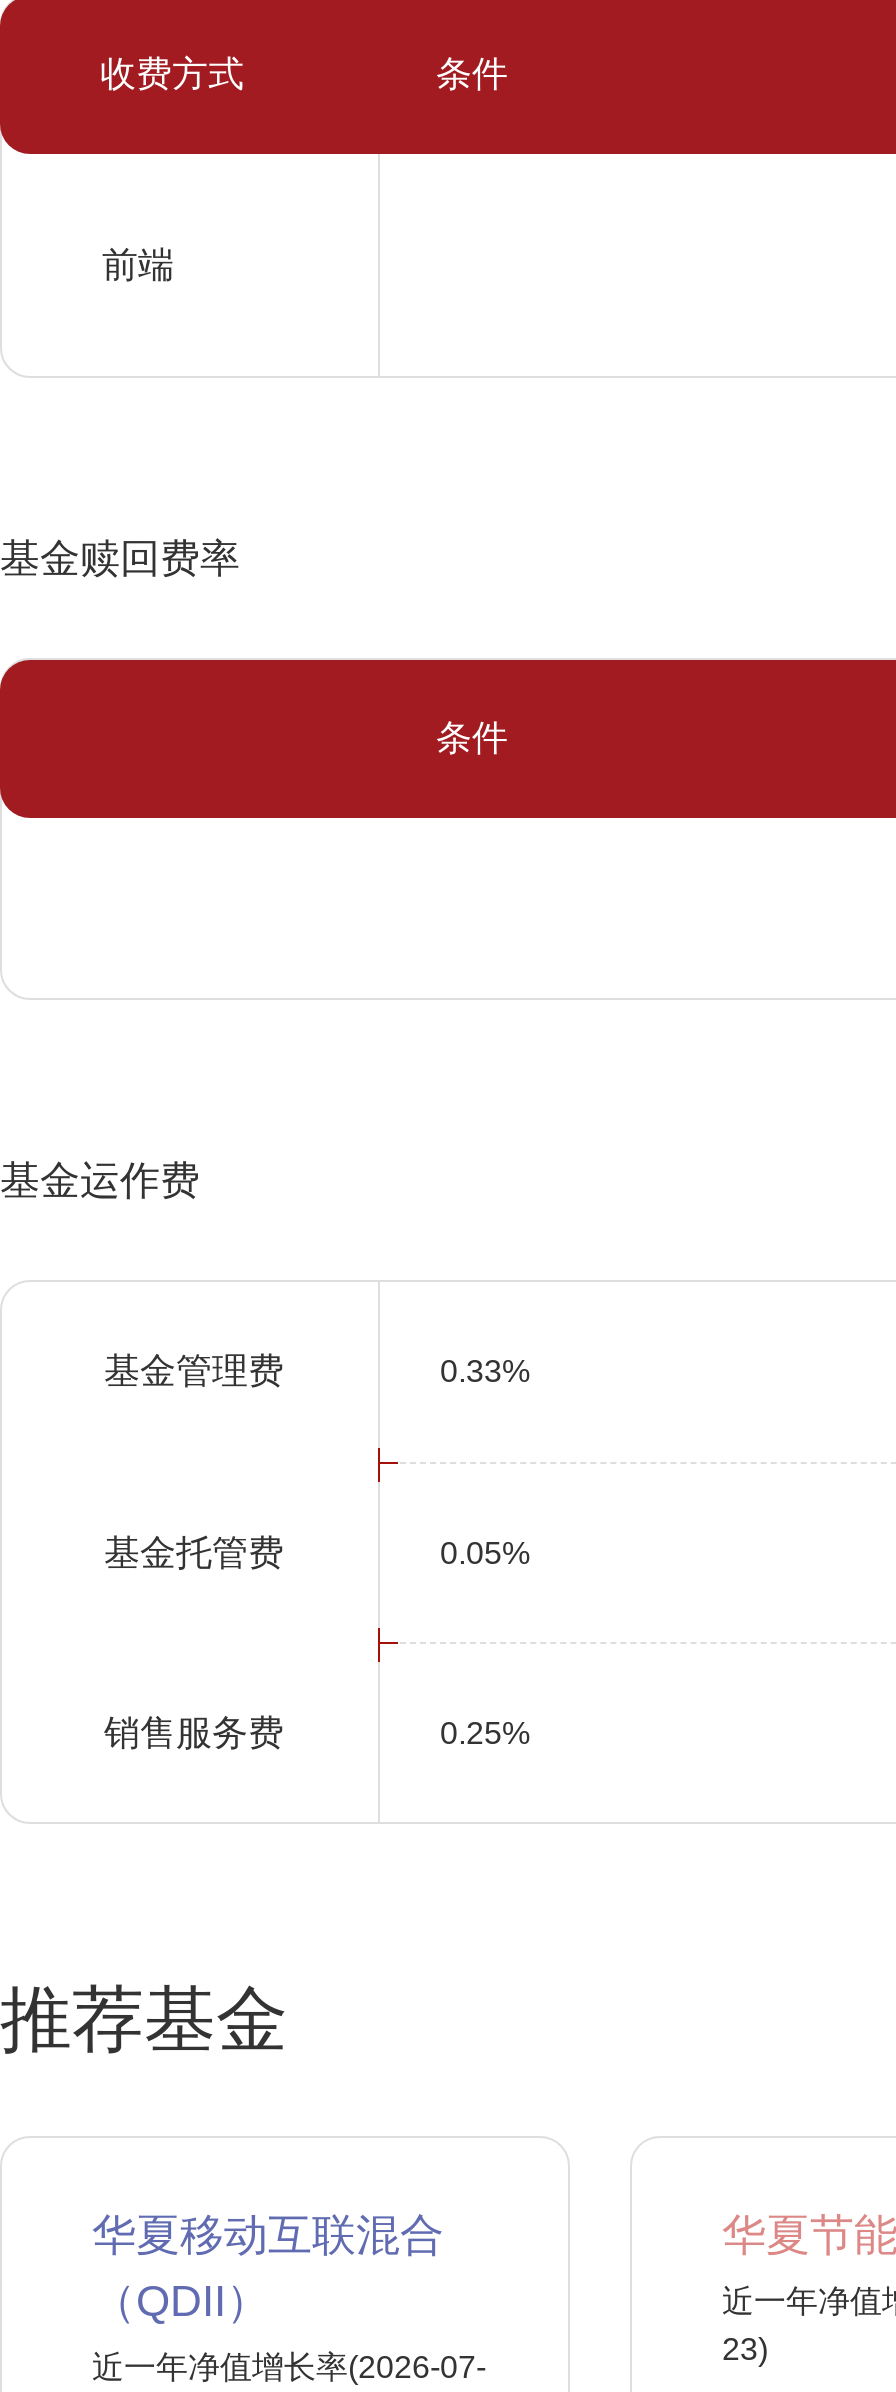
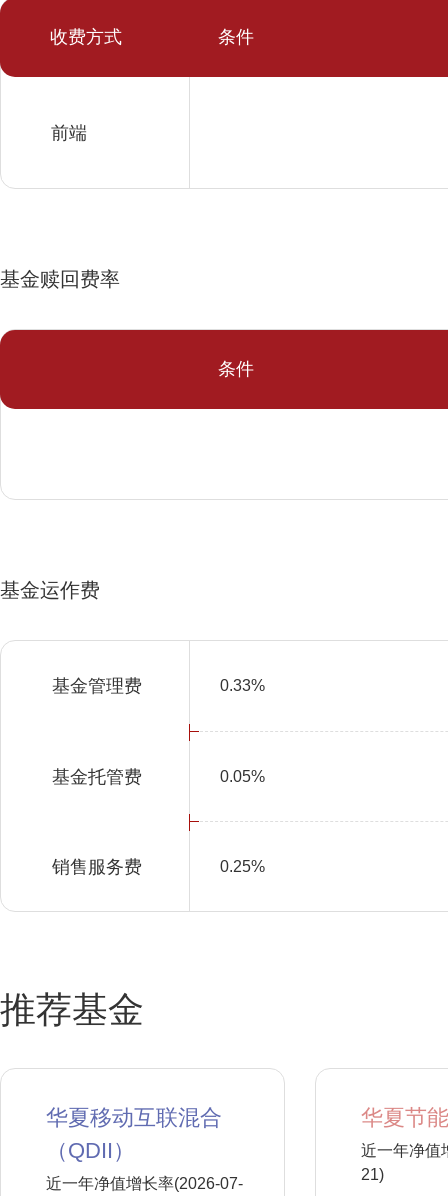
- 23)
+ 21)
